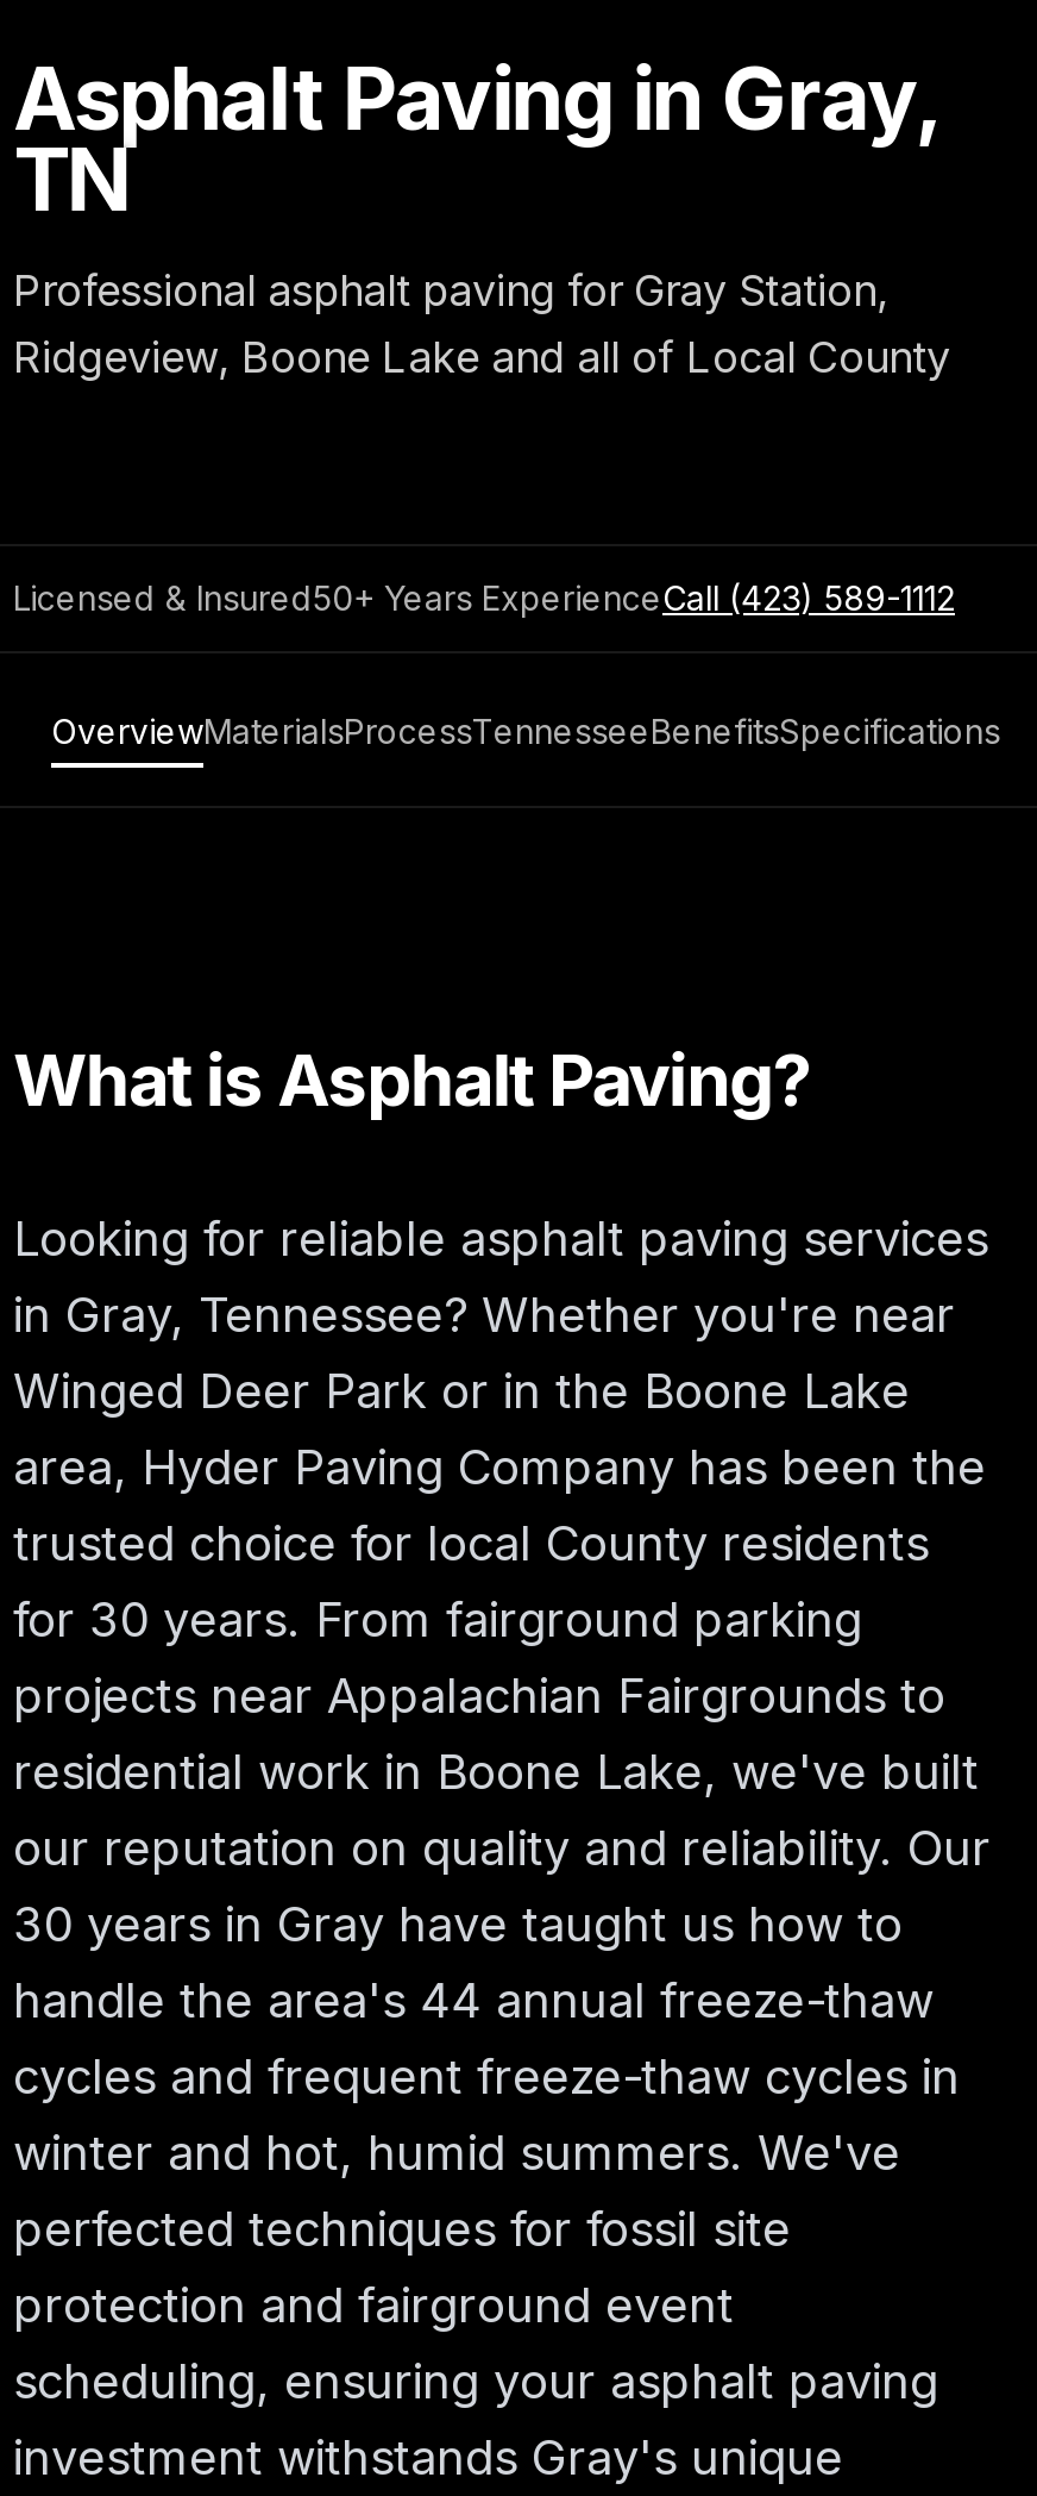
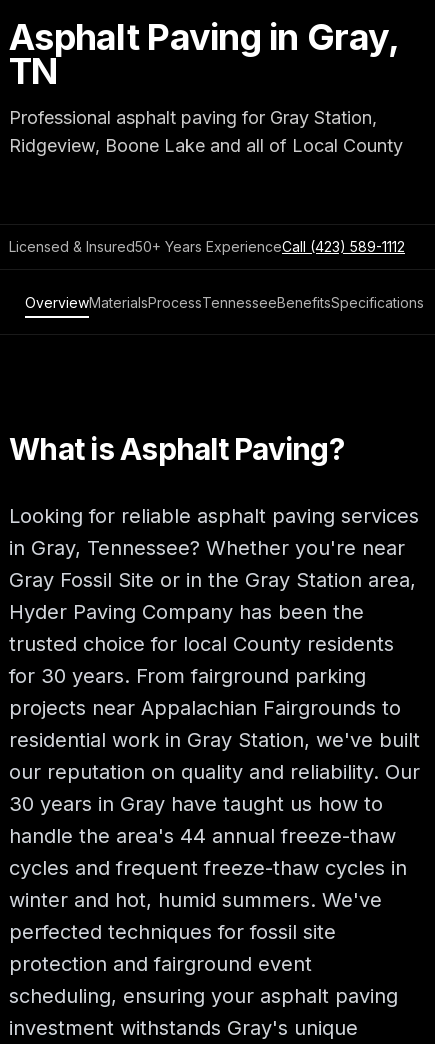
- Winged Deer Park or in the Boone Lake
- area, Hyder Paving Company has been the
+ Gray Fossil Site or in the Gray Station area,
+ Hyder Paving Company has been the

- residential work in Boone Lake, we've built
+ residential work in Gray Station, we've built
